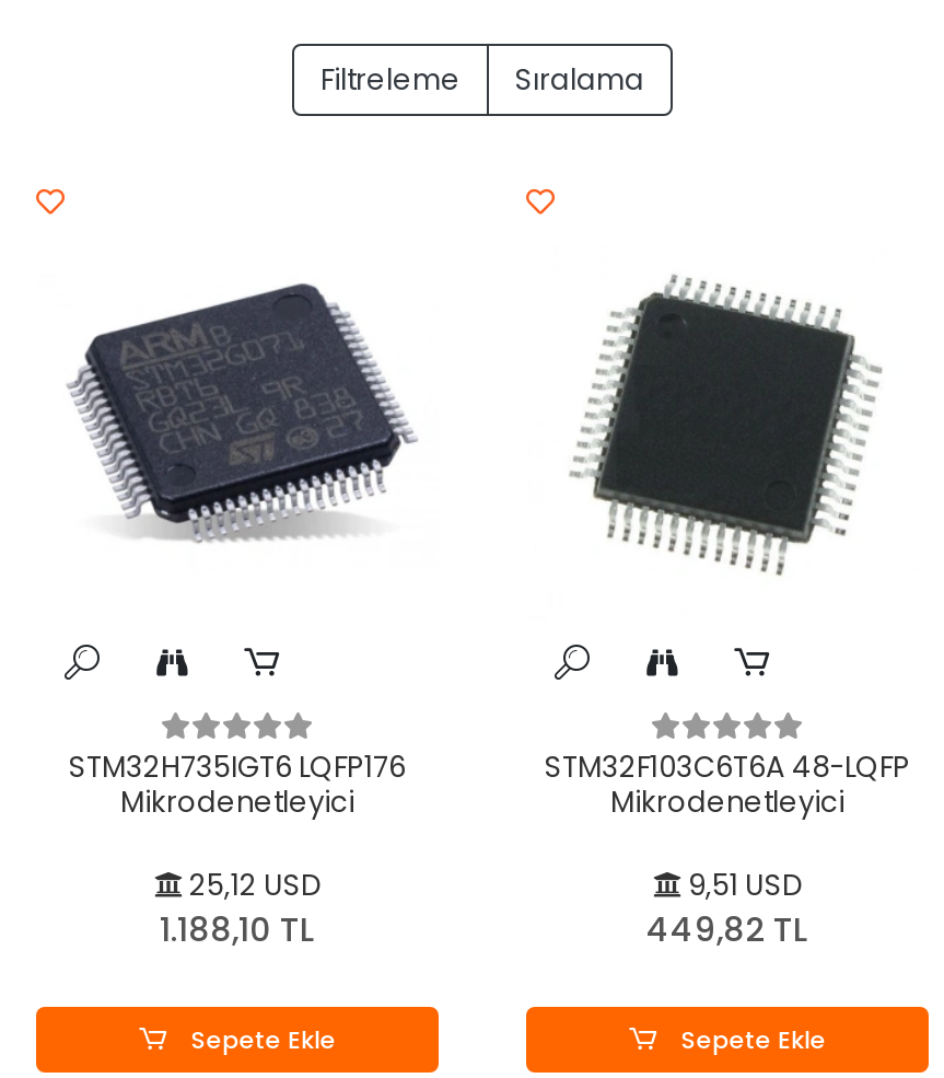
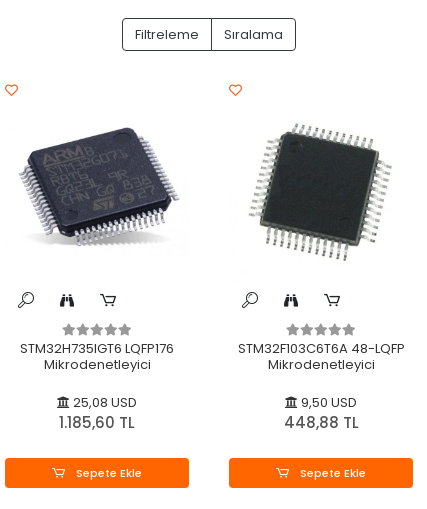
- 25,12 USD
+ 25,08 USD

- 9,51 USD
+ 9,50 USD

- 1.188,10 TL
+ 1.185,60 TL

- 449,82 TL
+ 448,88 TL
